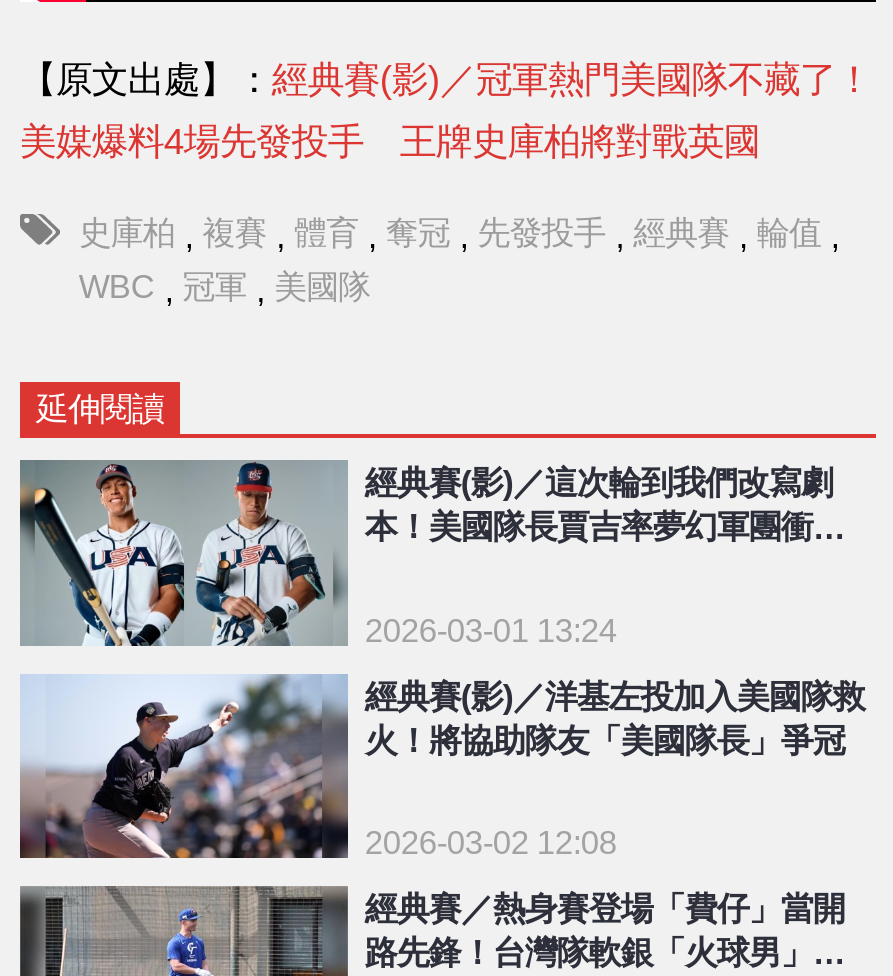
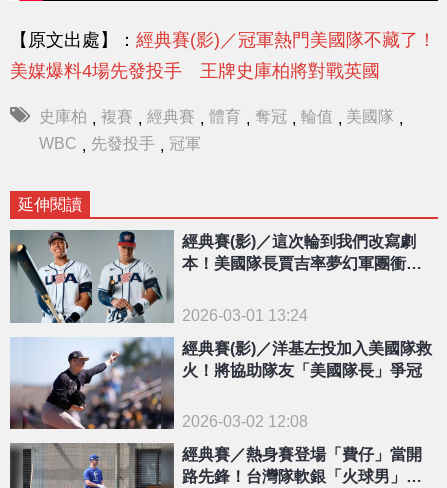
- 史庫柏 , 複賽 , 體育 , 奪冠 , 先發投手 , 經典賽 , 輪值 ,
- WBC , 冠軍 , 美國隊
+ 史庫柏 , 複賽 , 經典賽 , 體育 , 奪冠 , 輪值 , 美國隊 ,
+ WBC , 先發投手 , 冠軍
